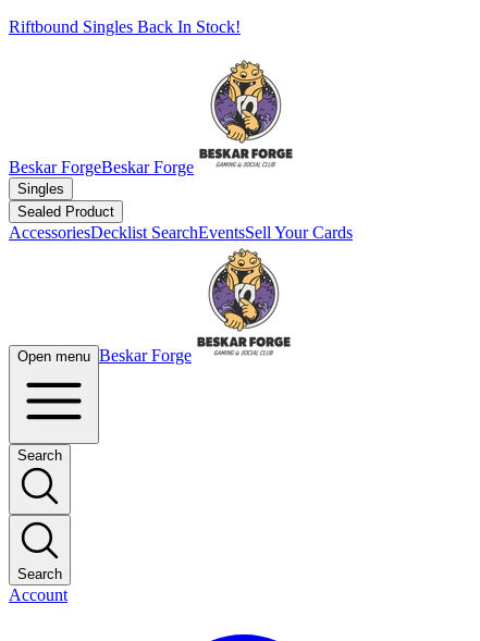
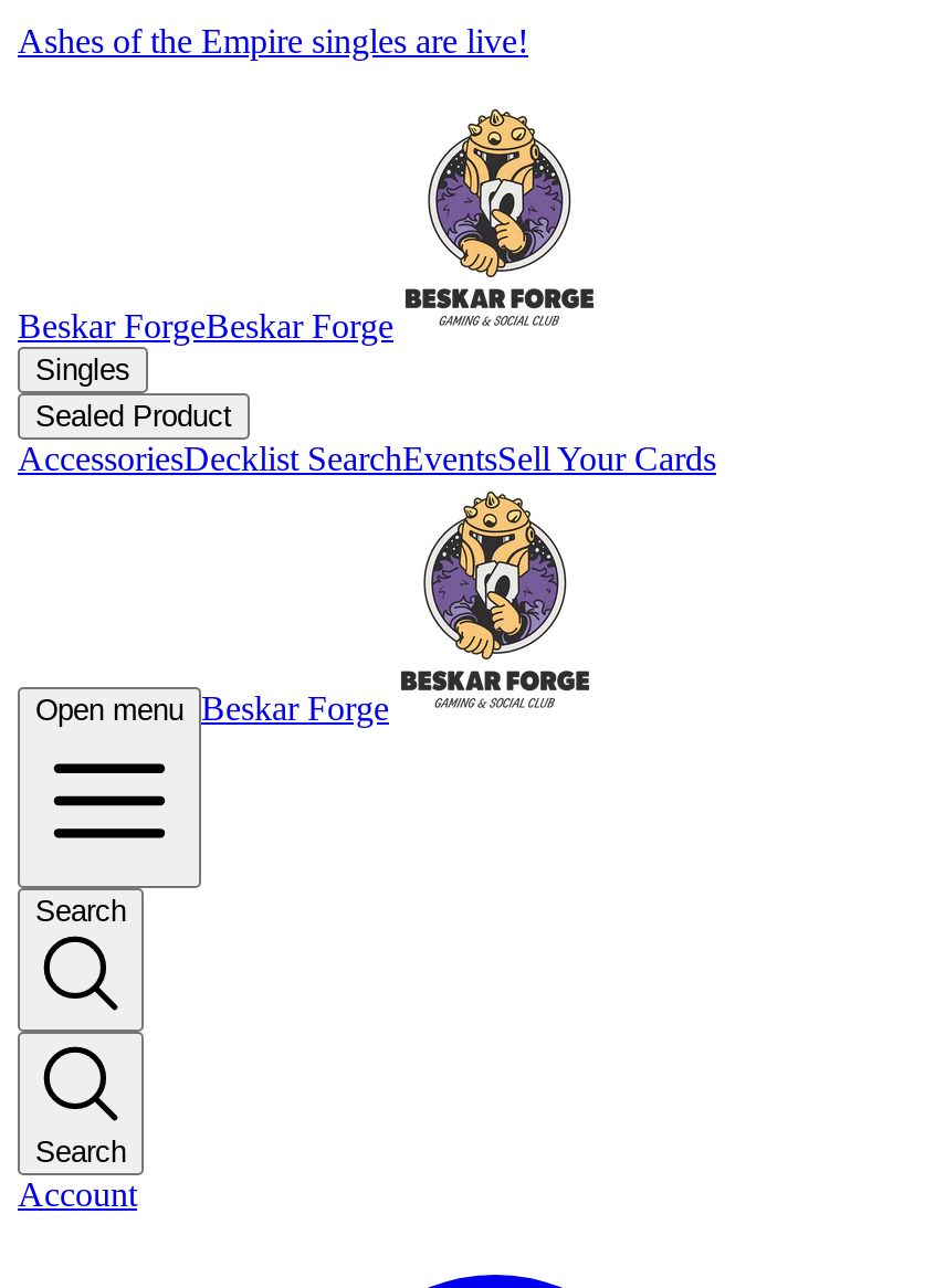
- Riftbound Singles Back In Stock!
+ Ashes of the Empire singles are live!
